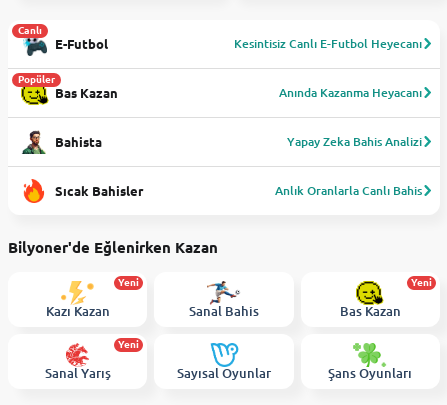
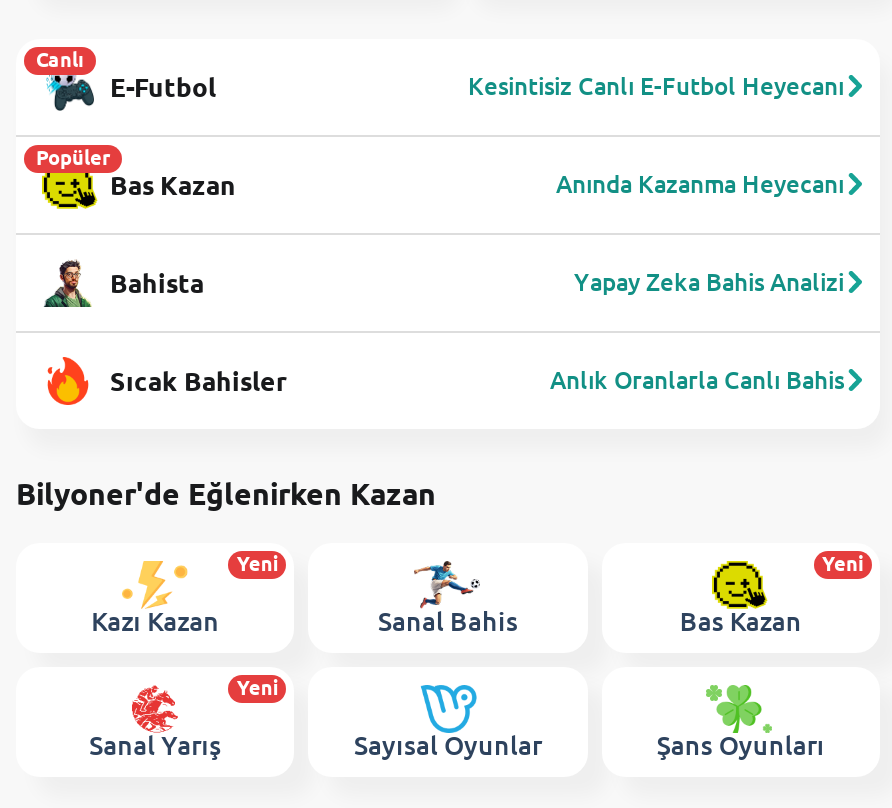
- Anında Kazanma Heyacanı
+ Anında Kazanma Heyecanı
